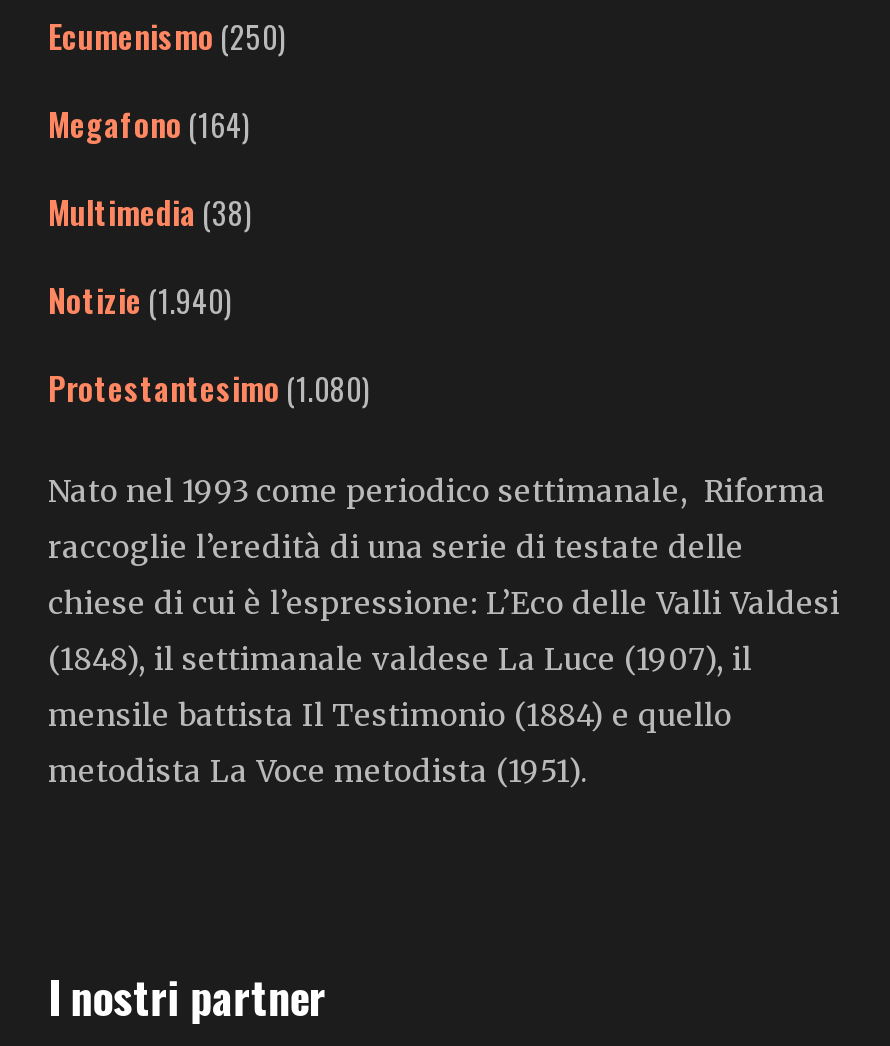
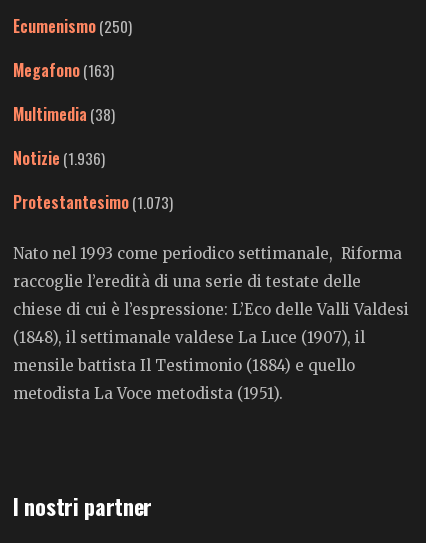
- Megafono (164)
+ Megafono (163)

- Notizie (1.940)
+ Notizie (1.936)

- Protestantesimo (1.080)
+ Protestantesimo (1.073)
